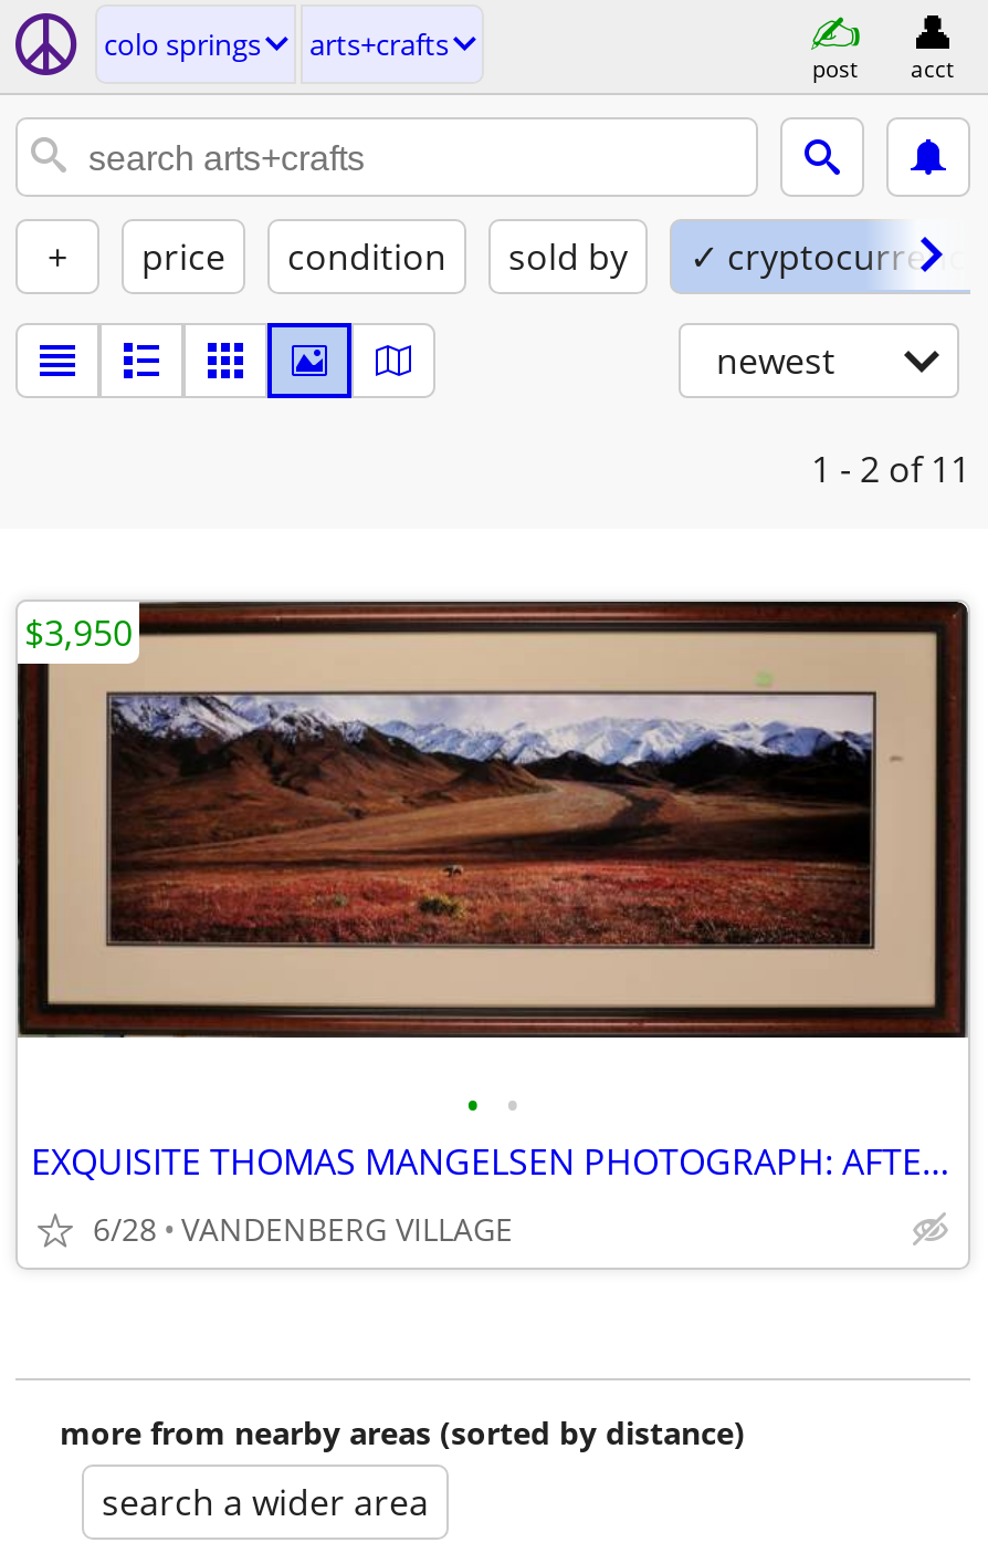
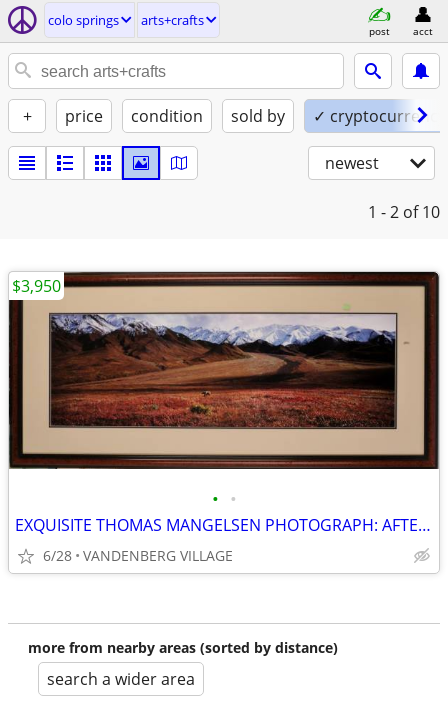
- 1 - 2 of 11
+ 1 - 2 of 10
